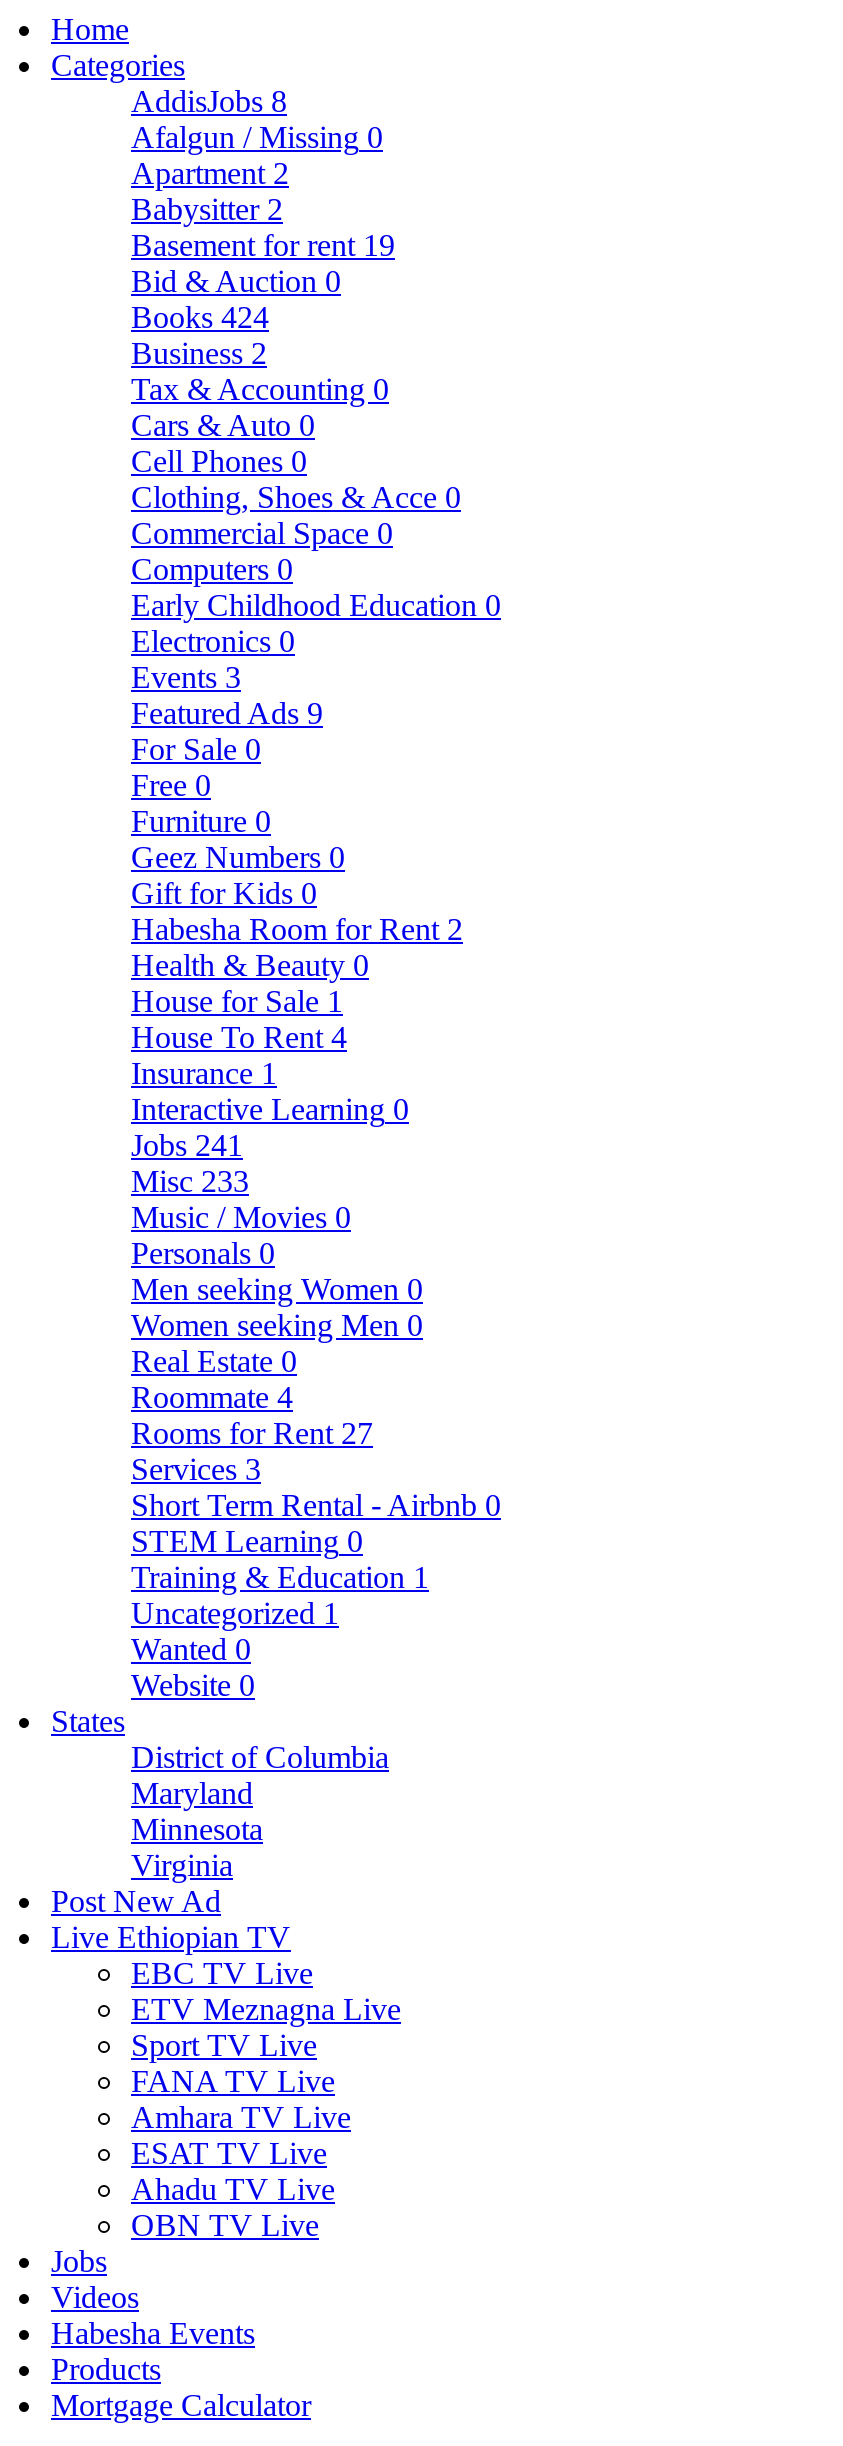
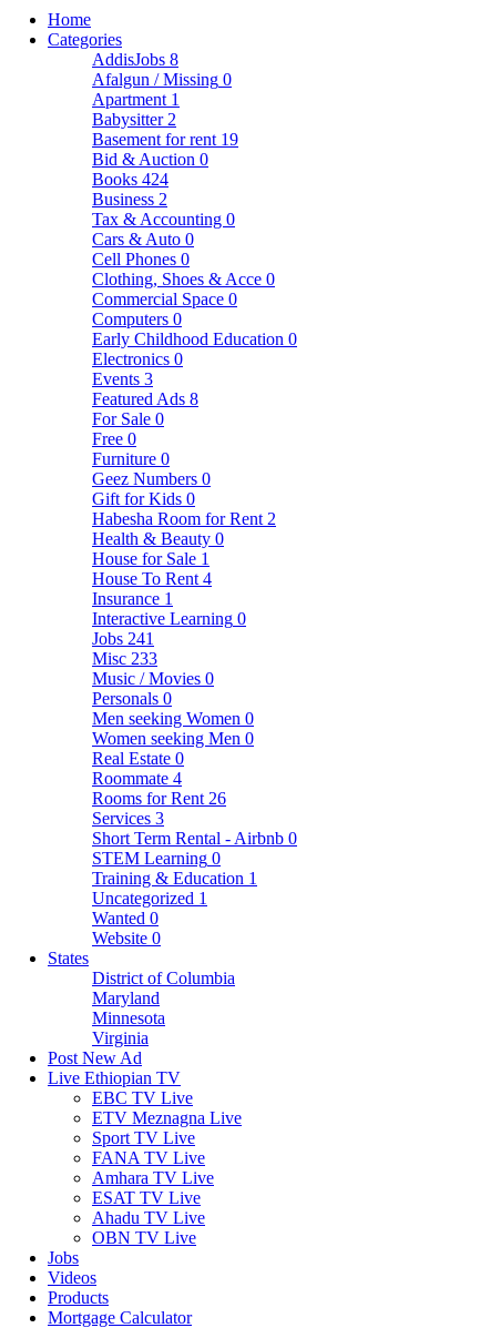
- Apartment 2
+ Apartment 1

- Featured Ads 9
+ Featured Ads 8

- Rooms for Rent 27
+ Rooms for Rent 26

- Habesha Events
